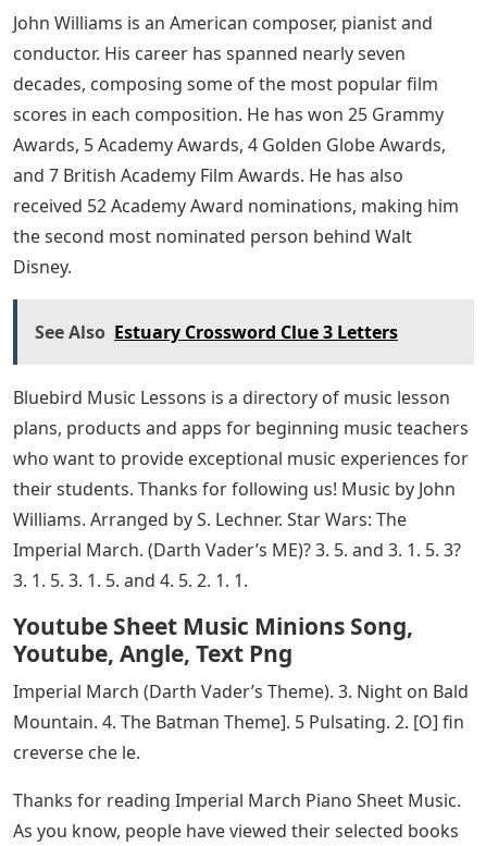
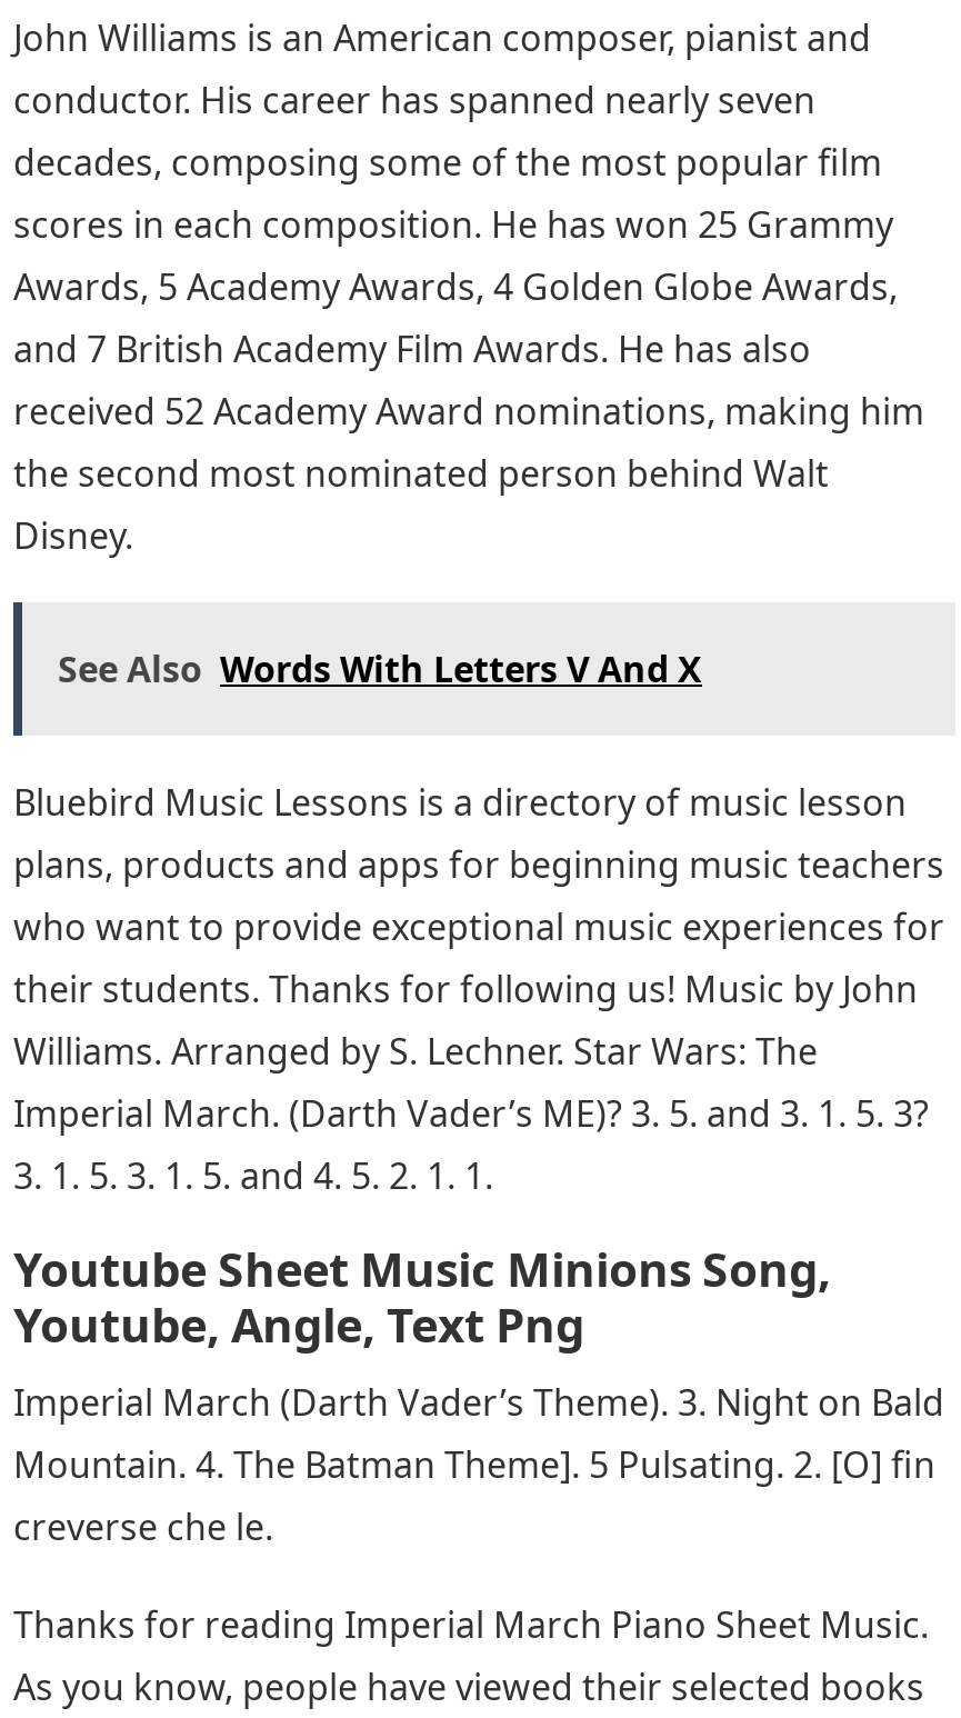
- See Also Estuary Crossword Clue 3 Letters
+ See Also Words With Letters V And X
